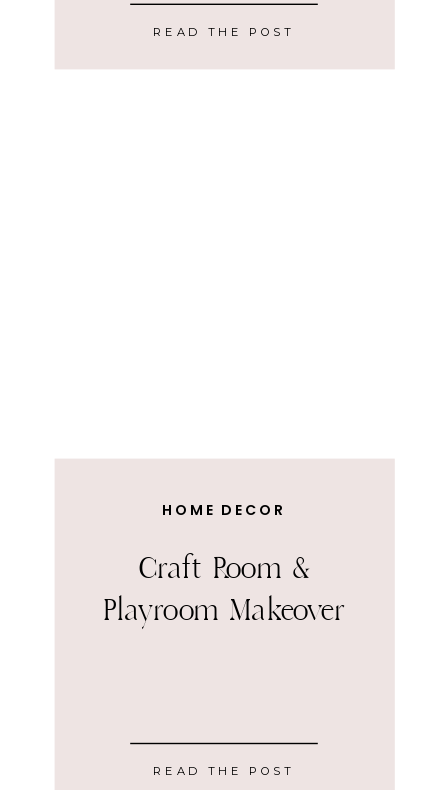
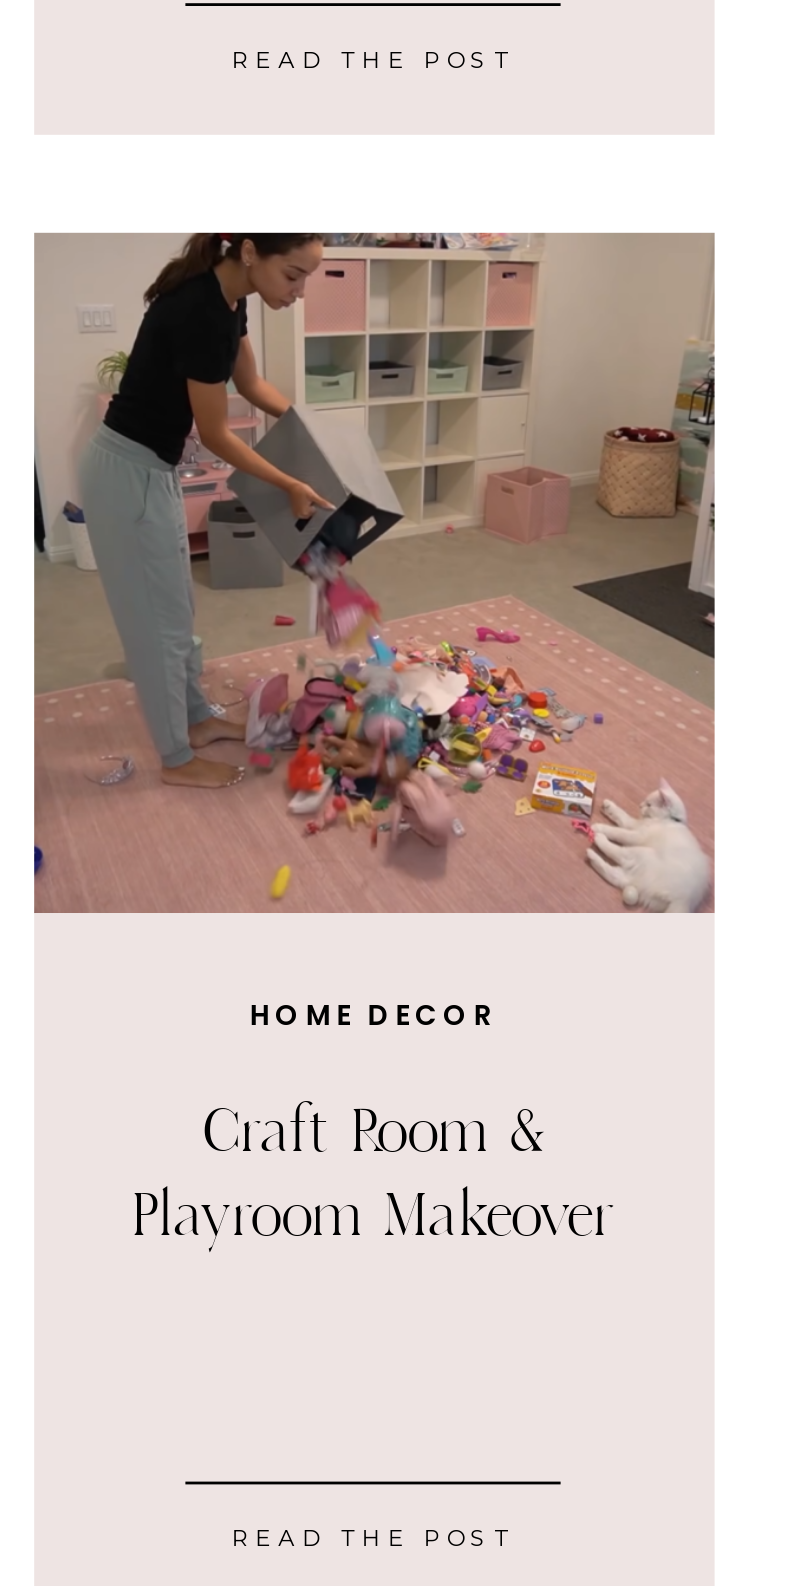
+ [image]
